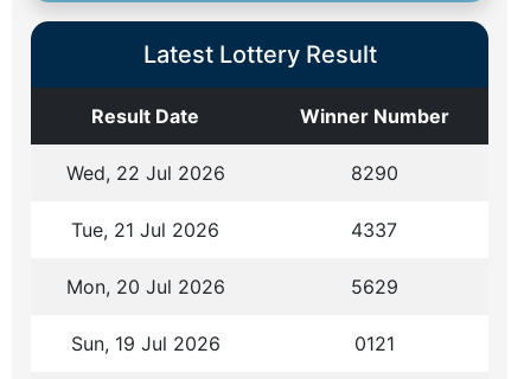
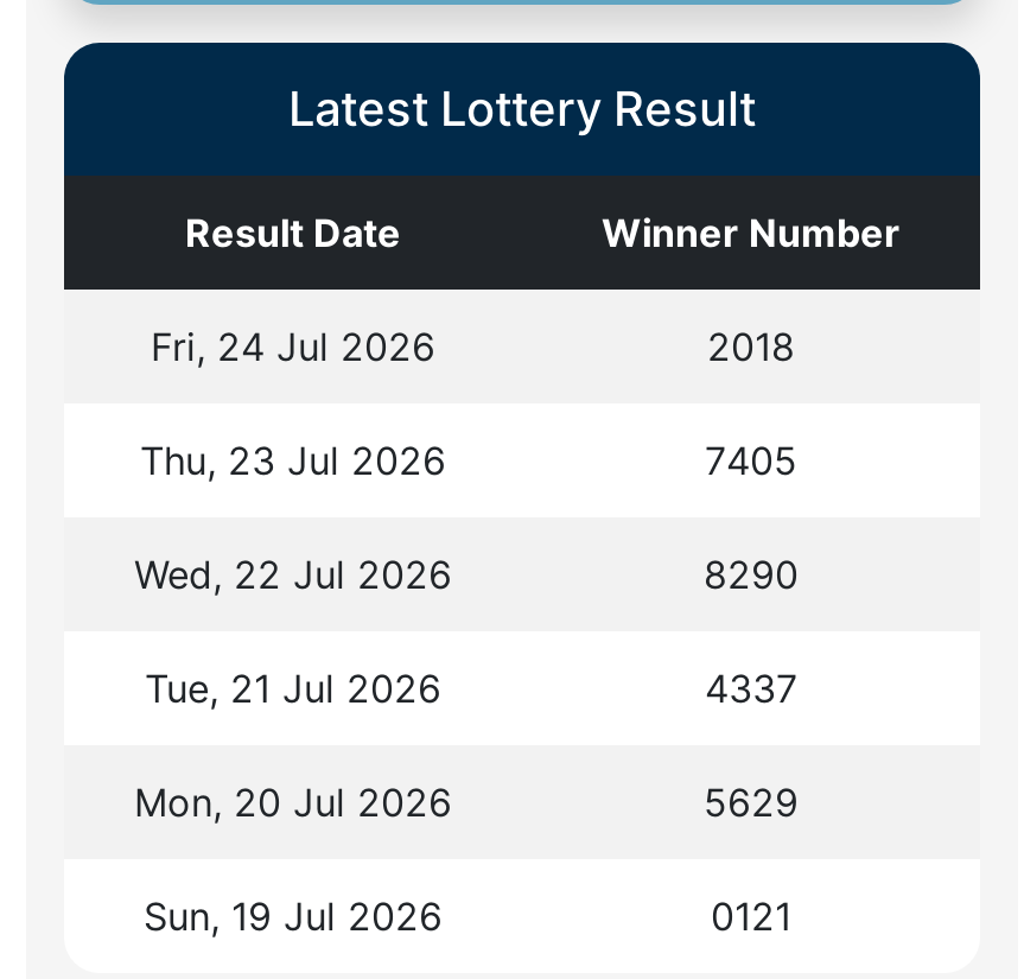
+ Fri, 24 Jul 2026
+ 2018
+ Thu, 23 Jul 2026
+ 7405
